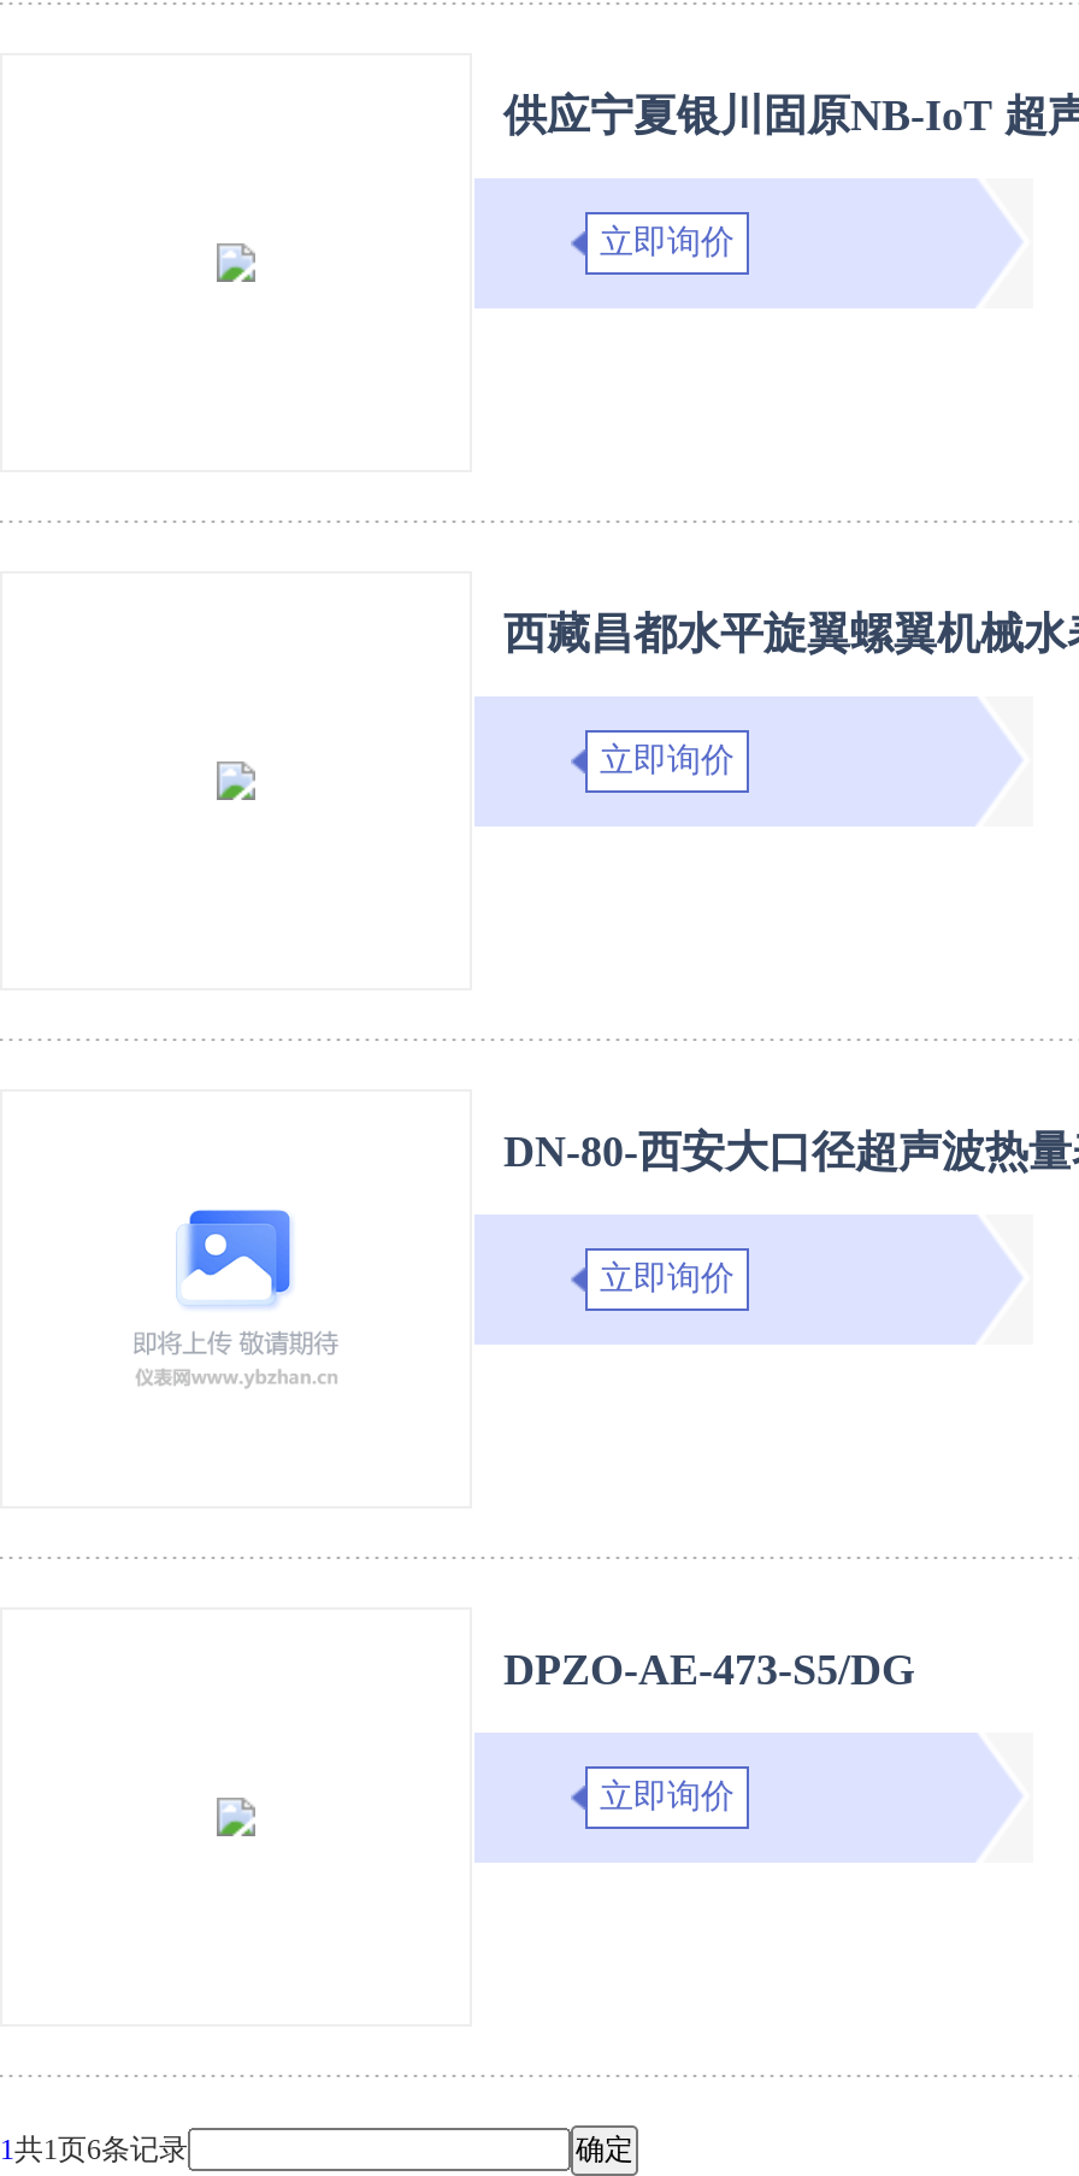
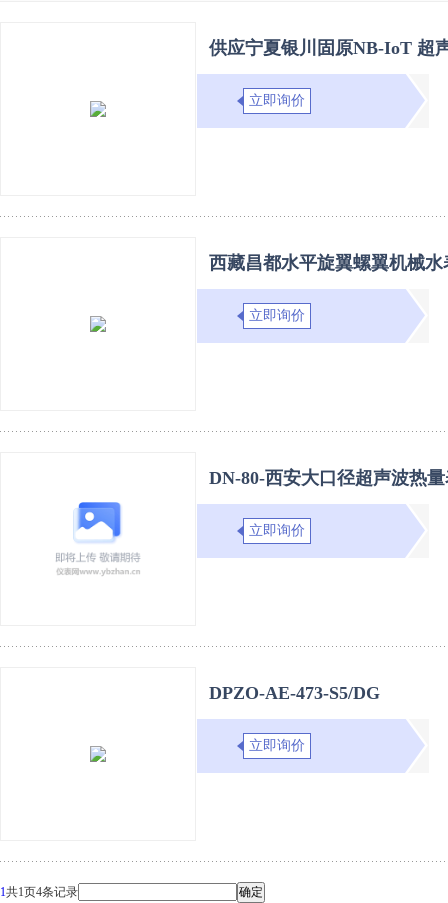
- 1共1页6条记录
+ 1共1页4条记录
